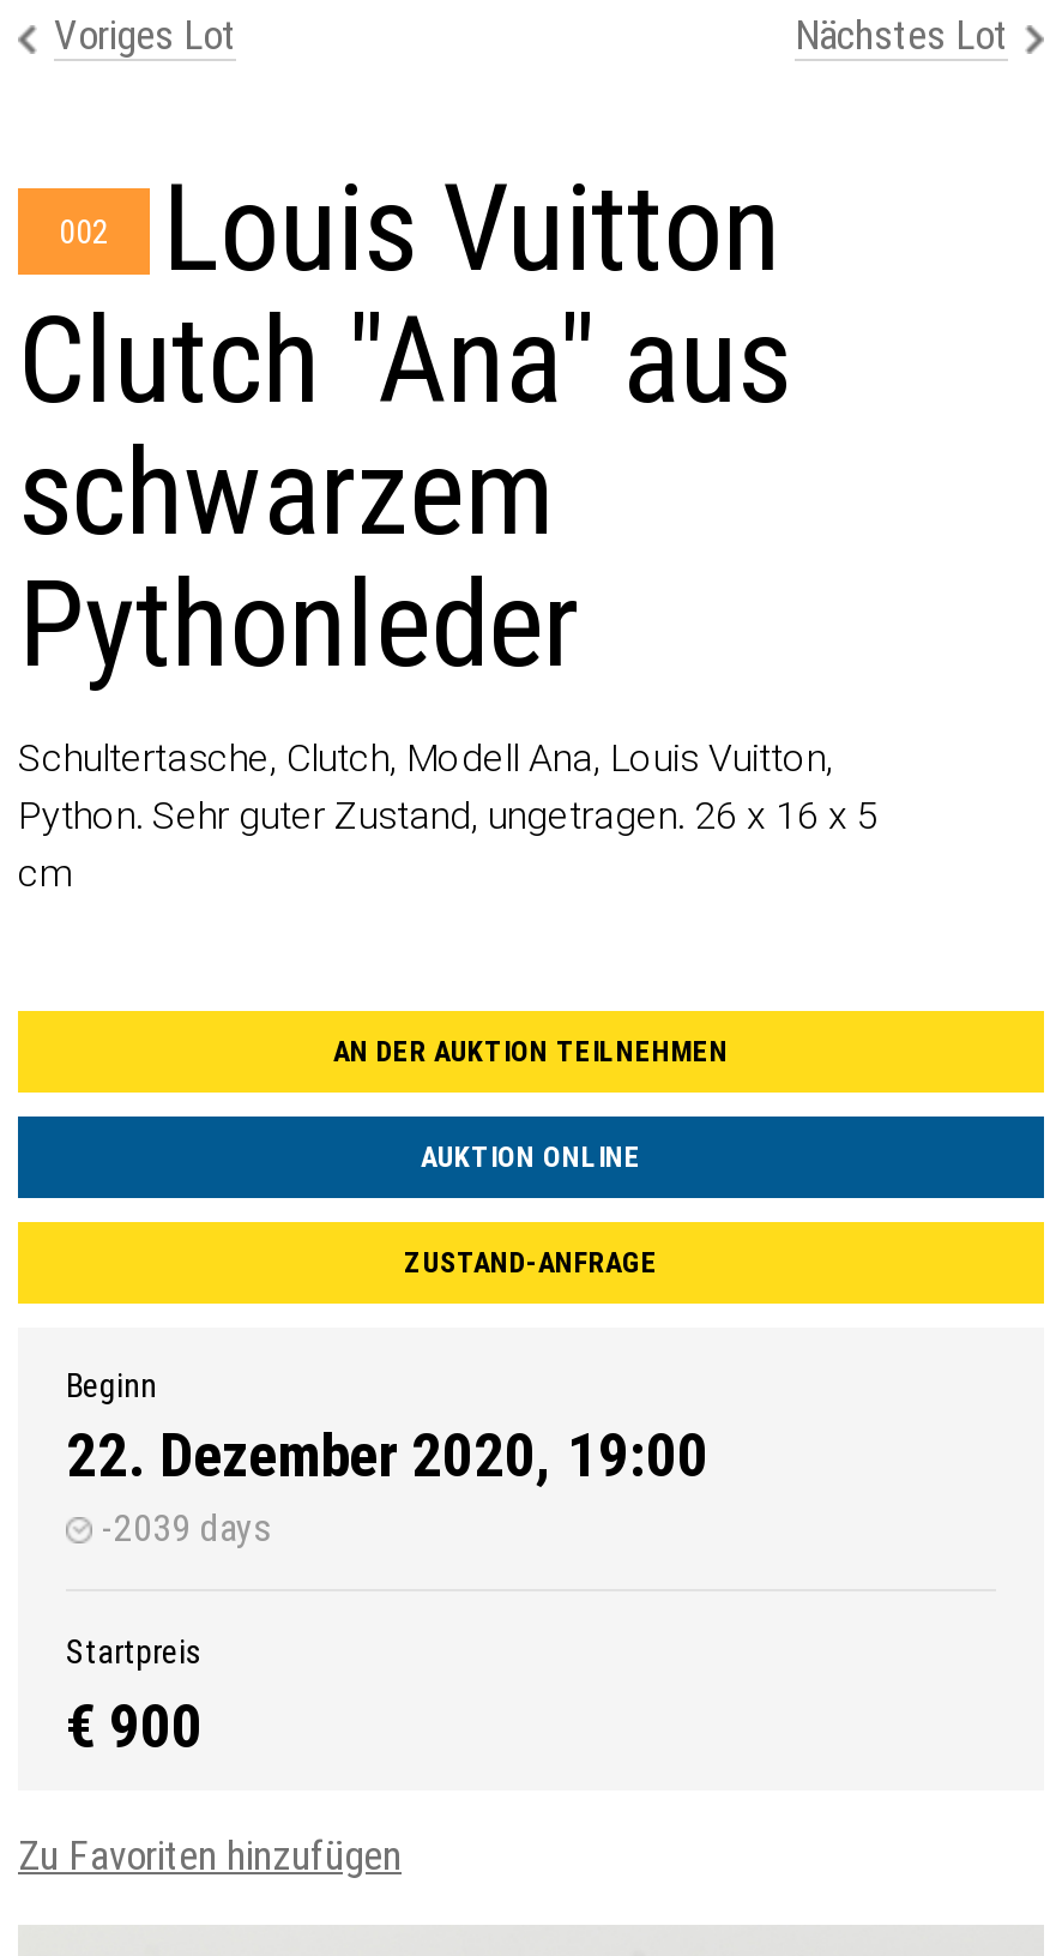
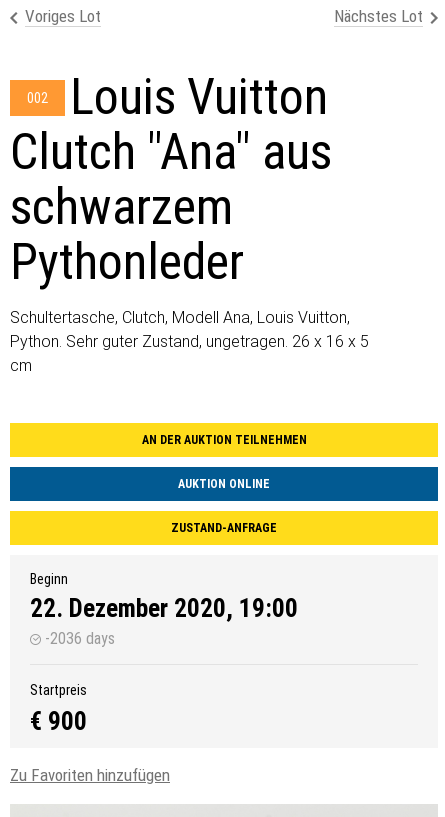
- -2039 days
+ -2036 days
